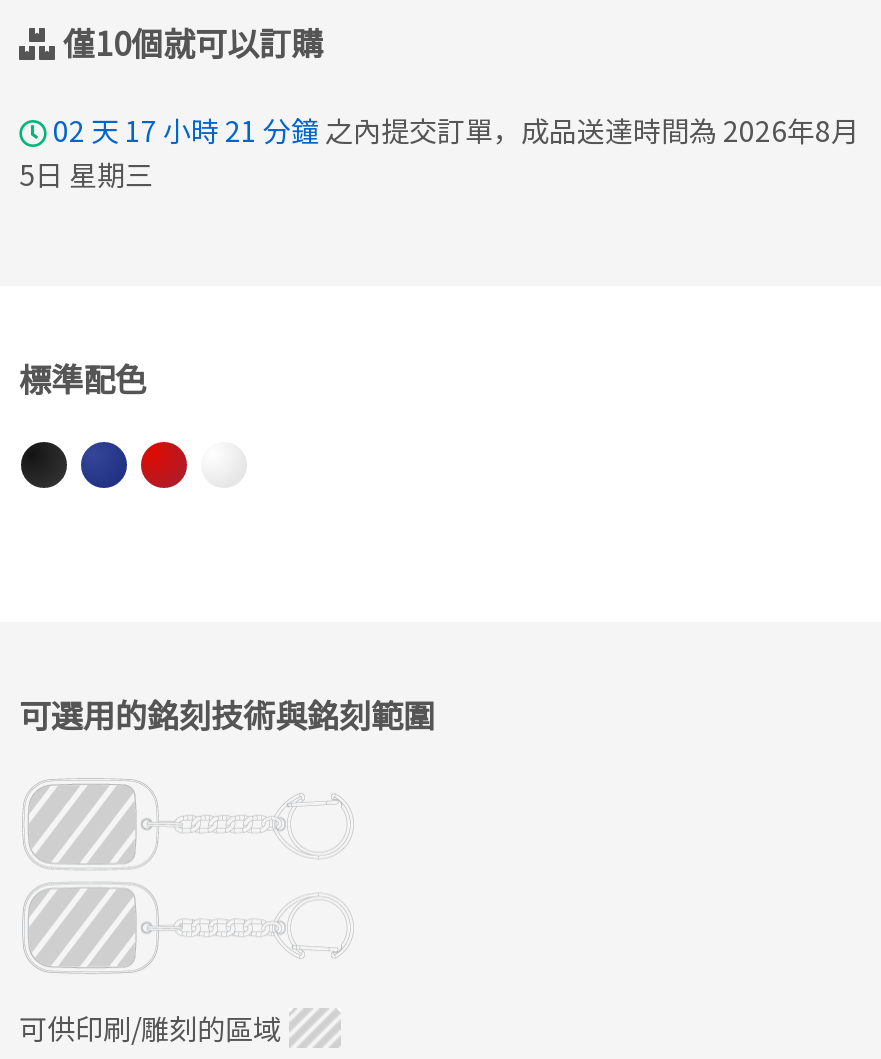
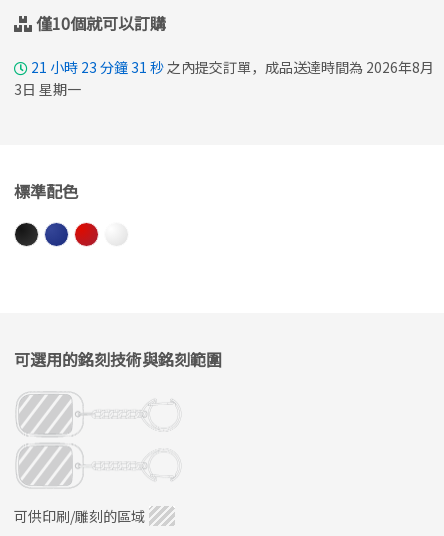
- 02天17小時21分鐘之內提交訂單，成品送達時間為 2026年8月
+ 21小時23分鐘31秒之內提交訂單，成品送達時間為 2026年8月

- 5日 星期三
+ 3日 星期一
